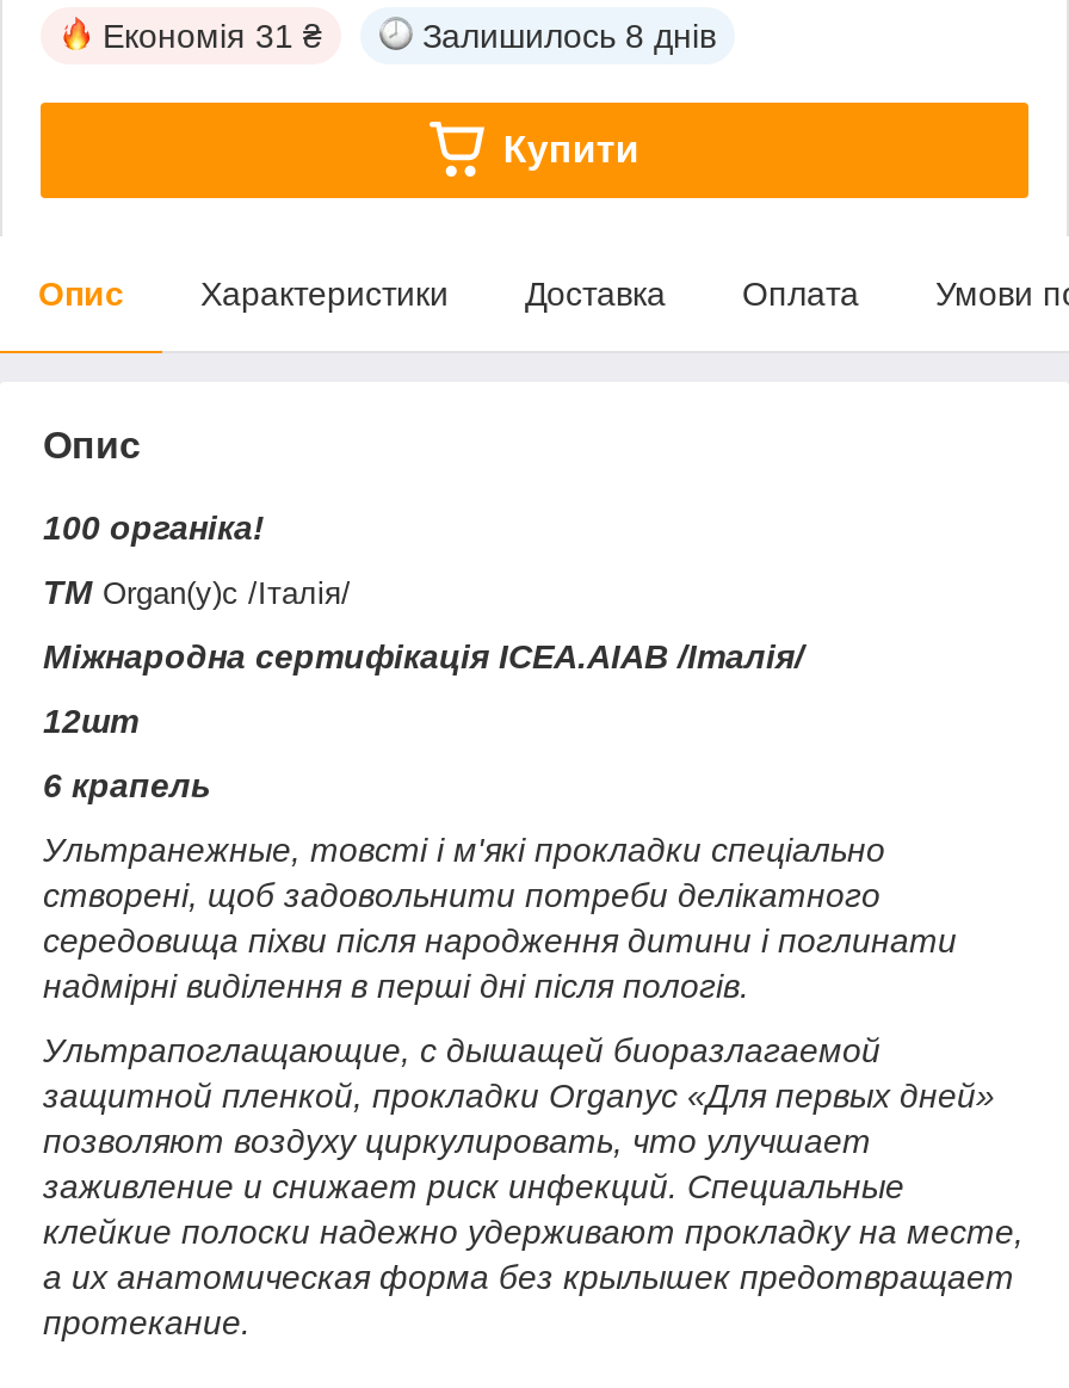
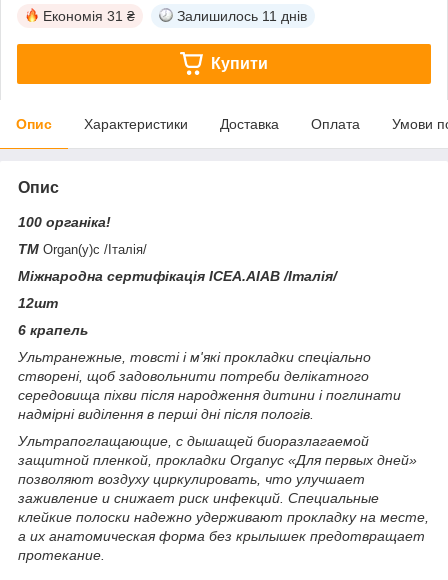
- Залишилось 8 днів
+ Залишилось 11 днів
